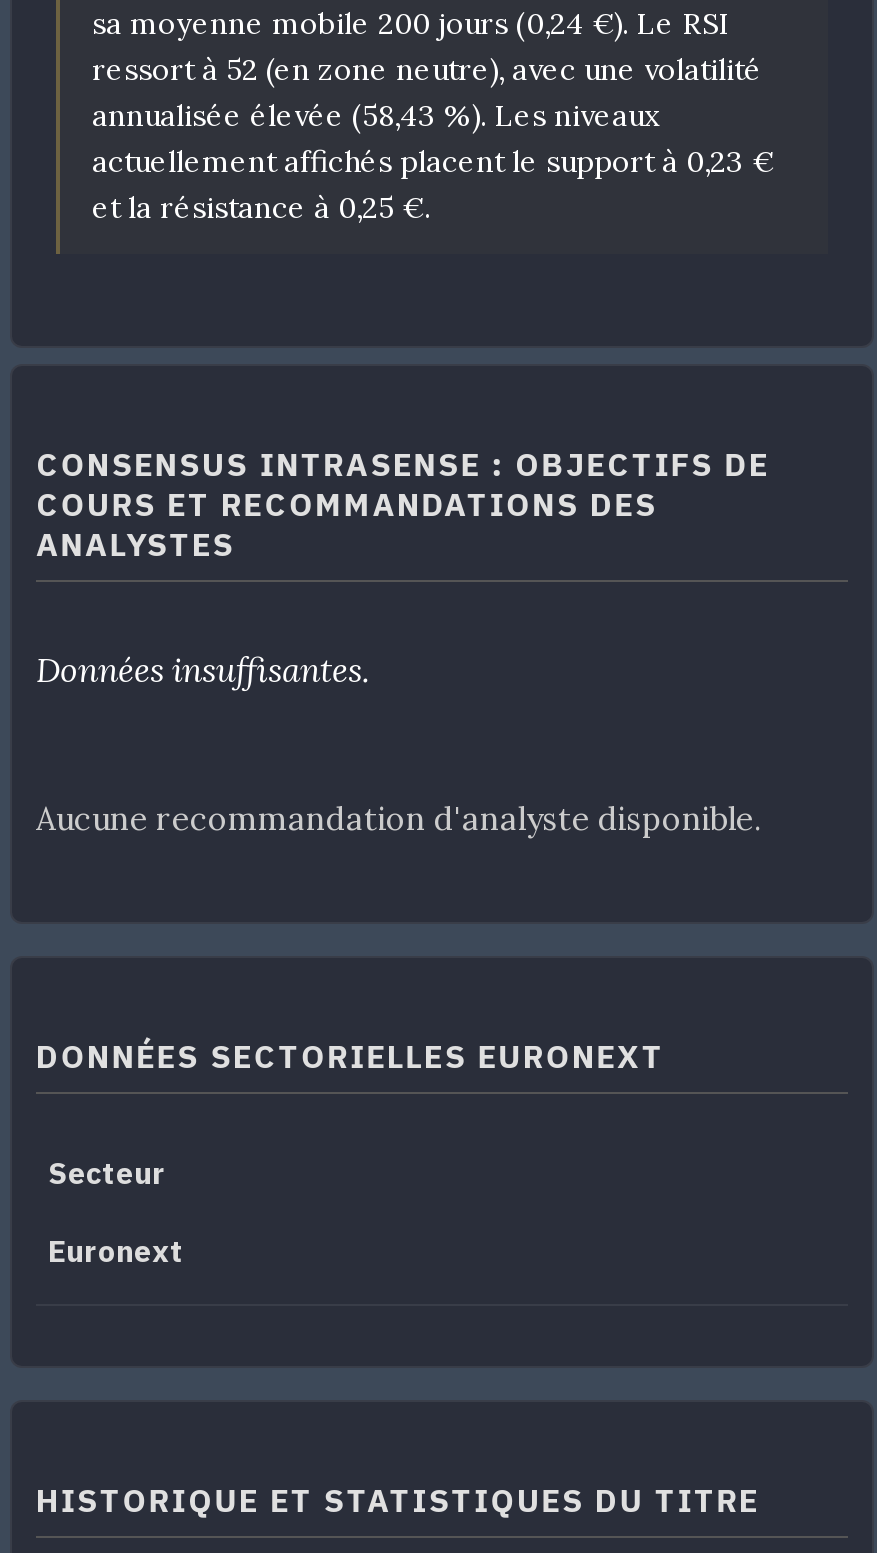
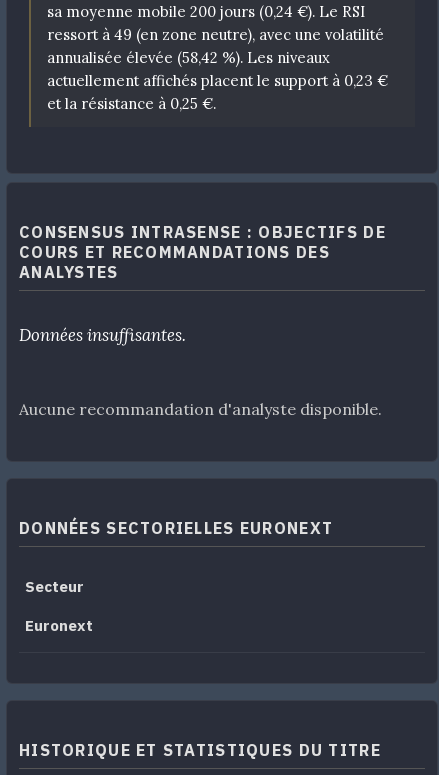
- ressort à 52 (en zone neutre), avec une volatilité
+ ressort à 49 (en zone neutre), avec une volatilité

- annualisée élevée (58,43 %). Les niveaux
+ annualisée élevée (58,42 %). Les niveaux
